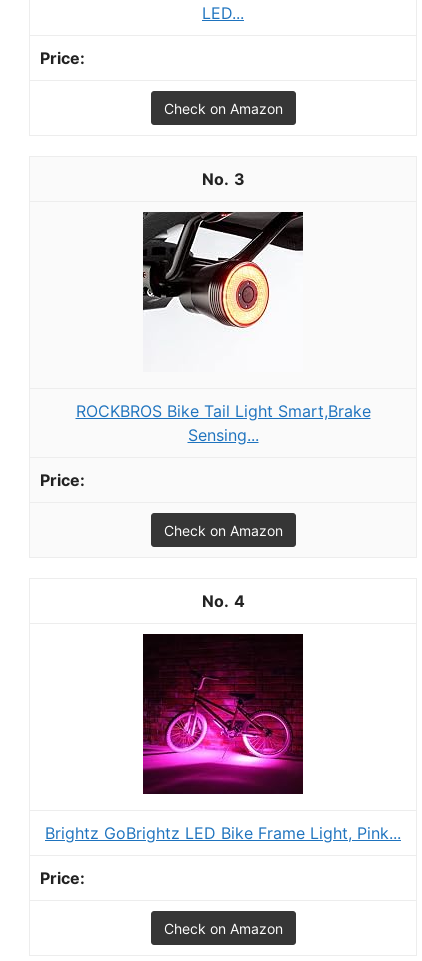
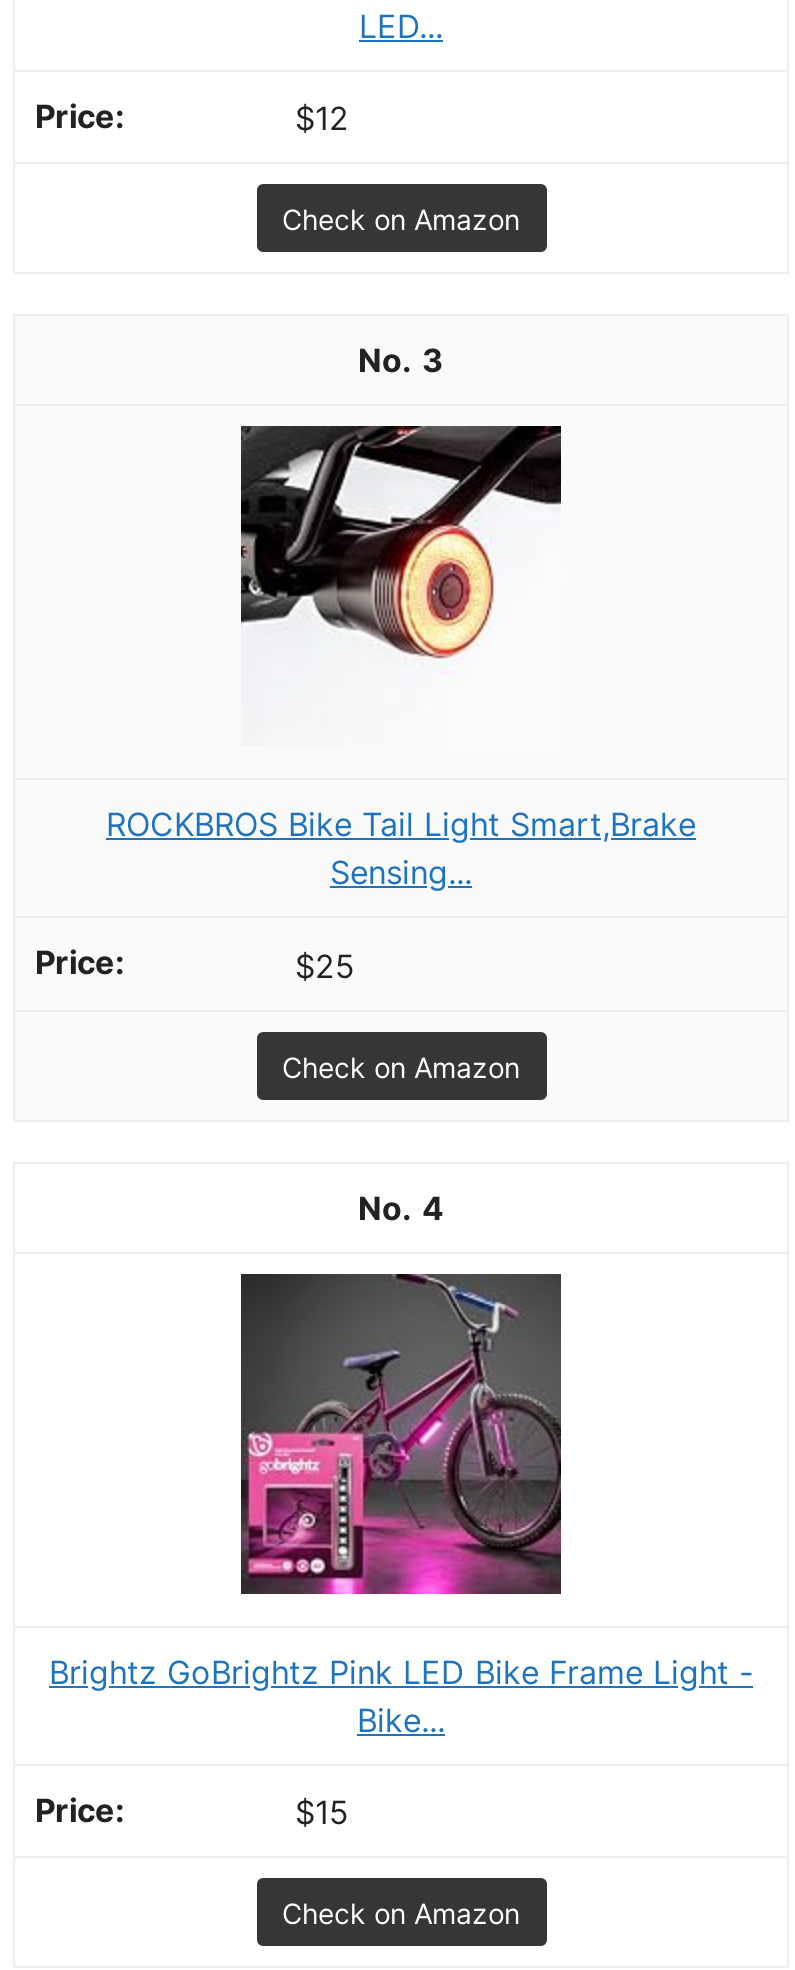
+ $12

+ $25

- [image]
- Brightz GoBrightz LED Bike Frame Light, Pink...
+ [image]
+ Brightz GoBrightz Pink LED Bike Frame Light -
+ Bike...
+ $15
